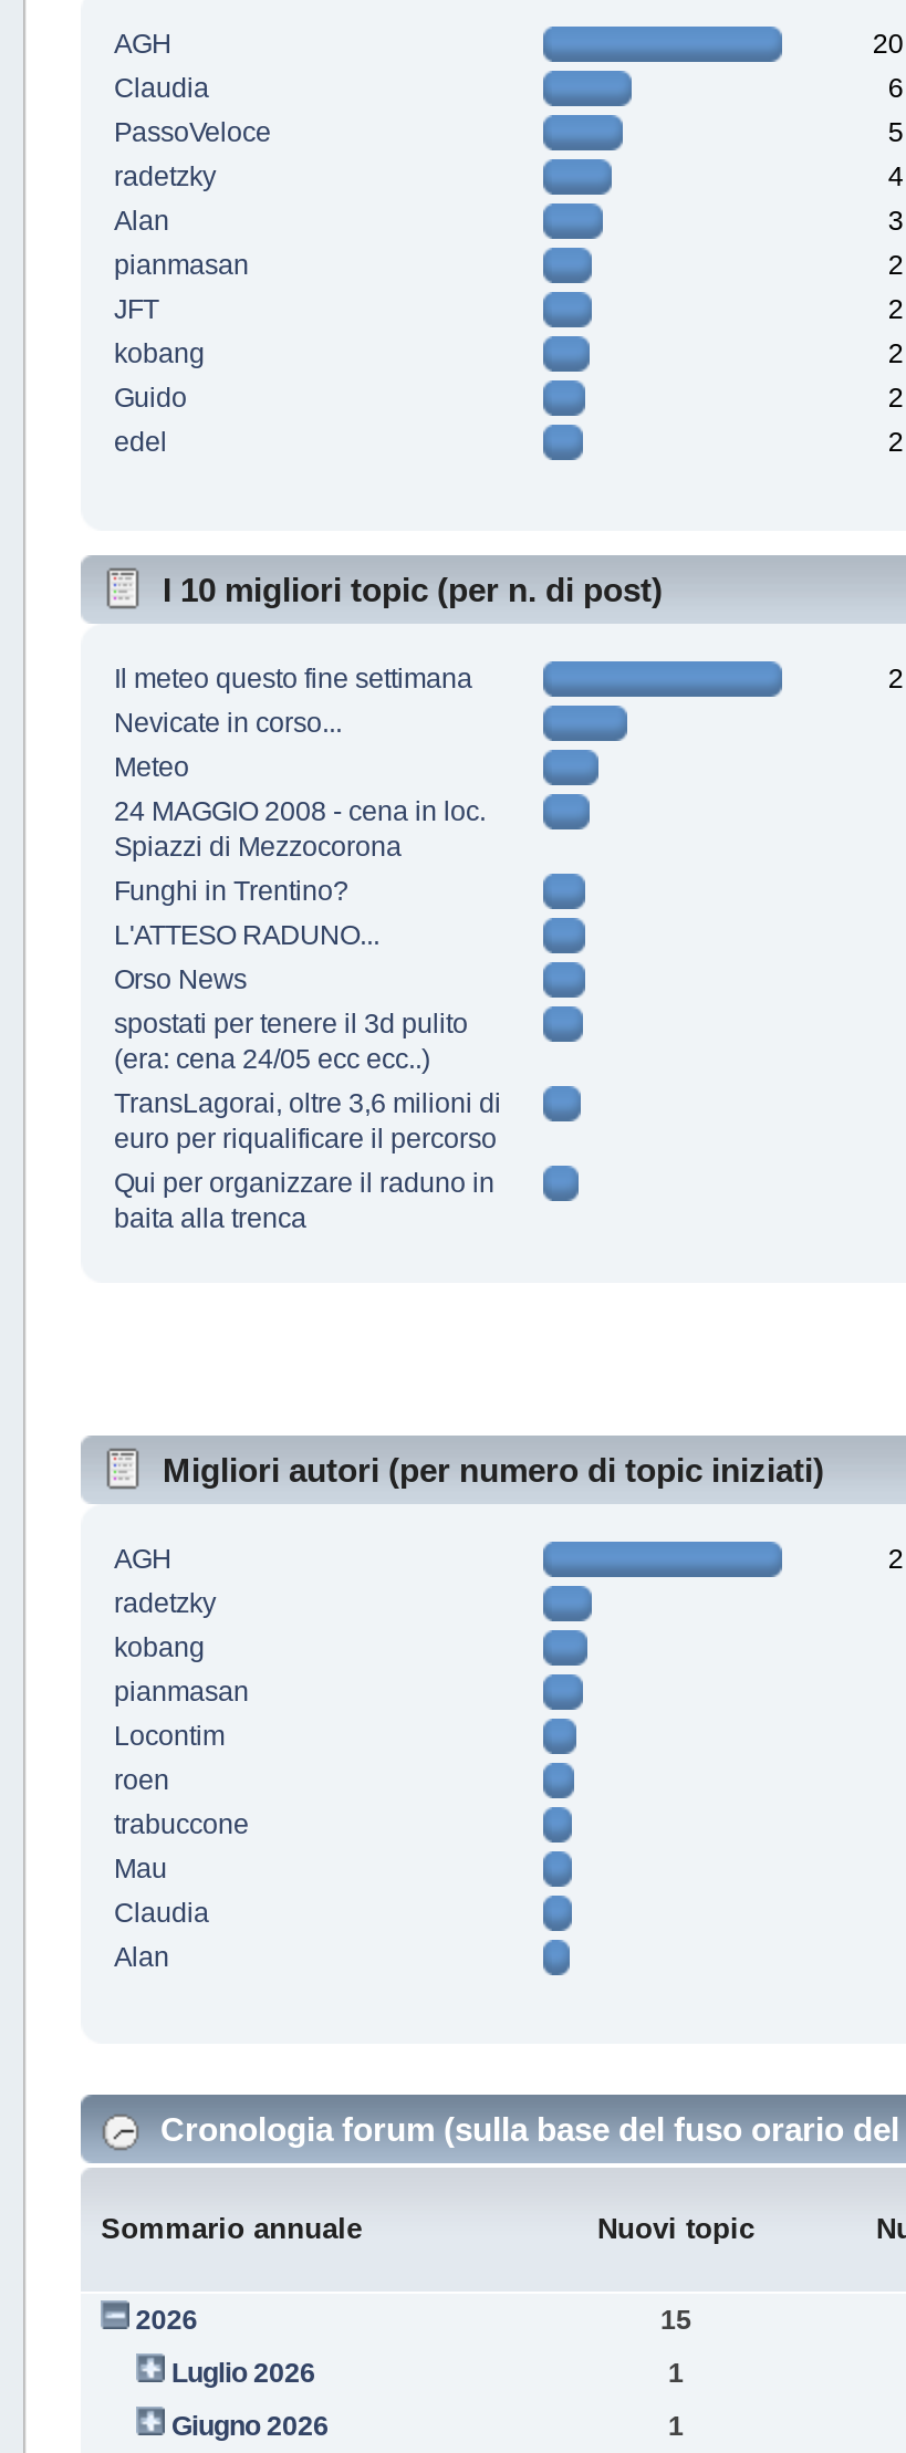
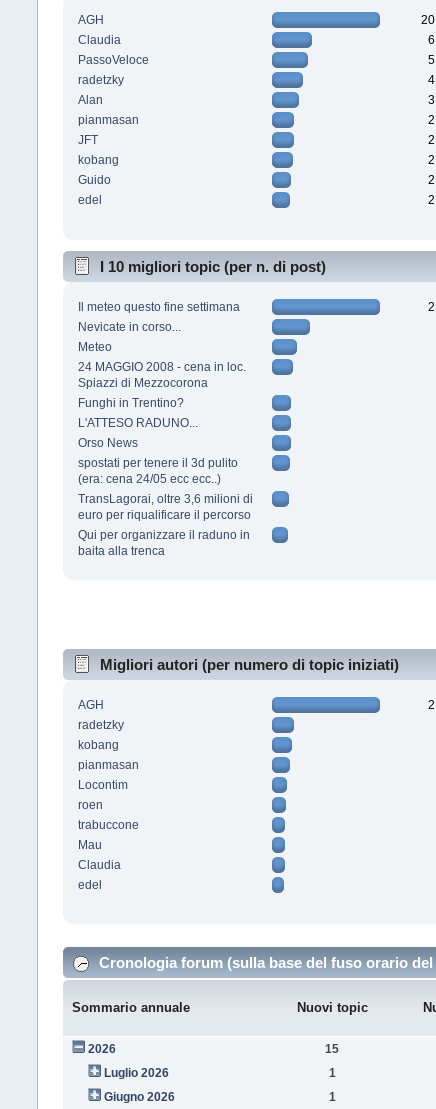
- Alan
+ edel
